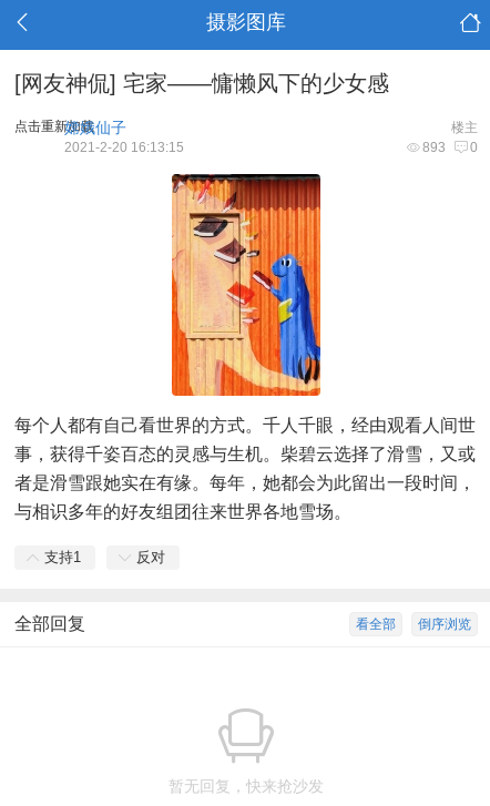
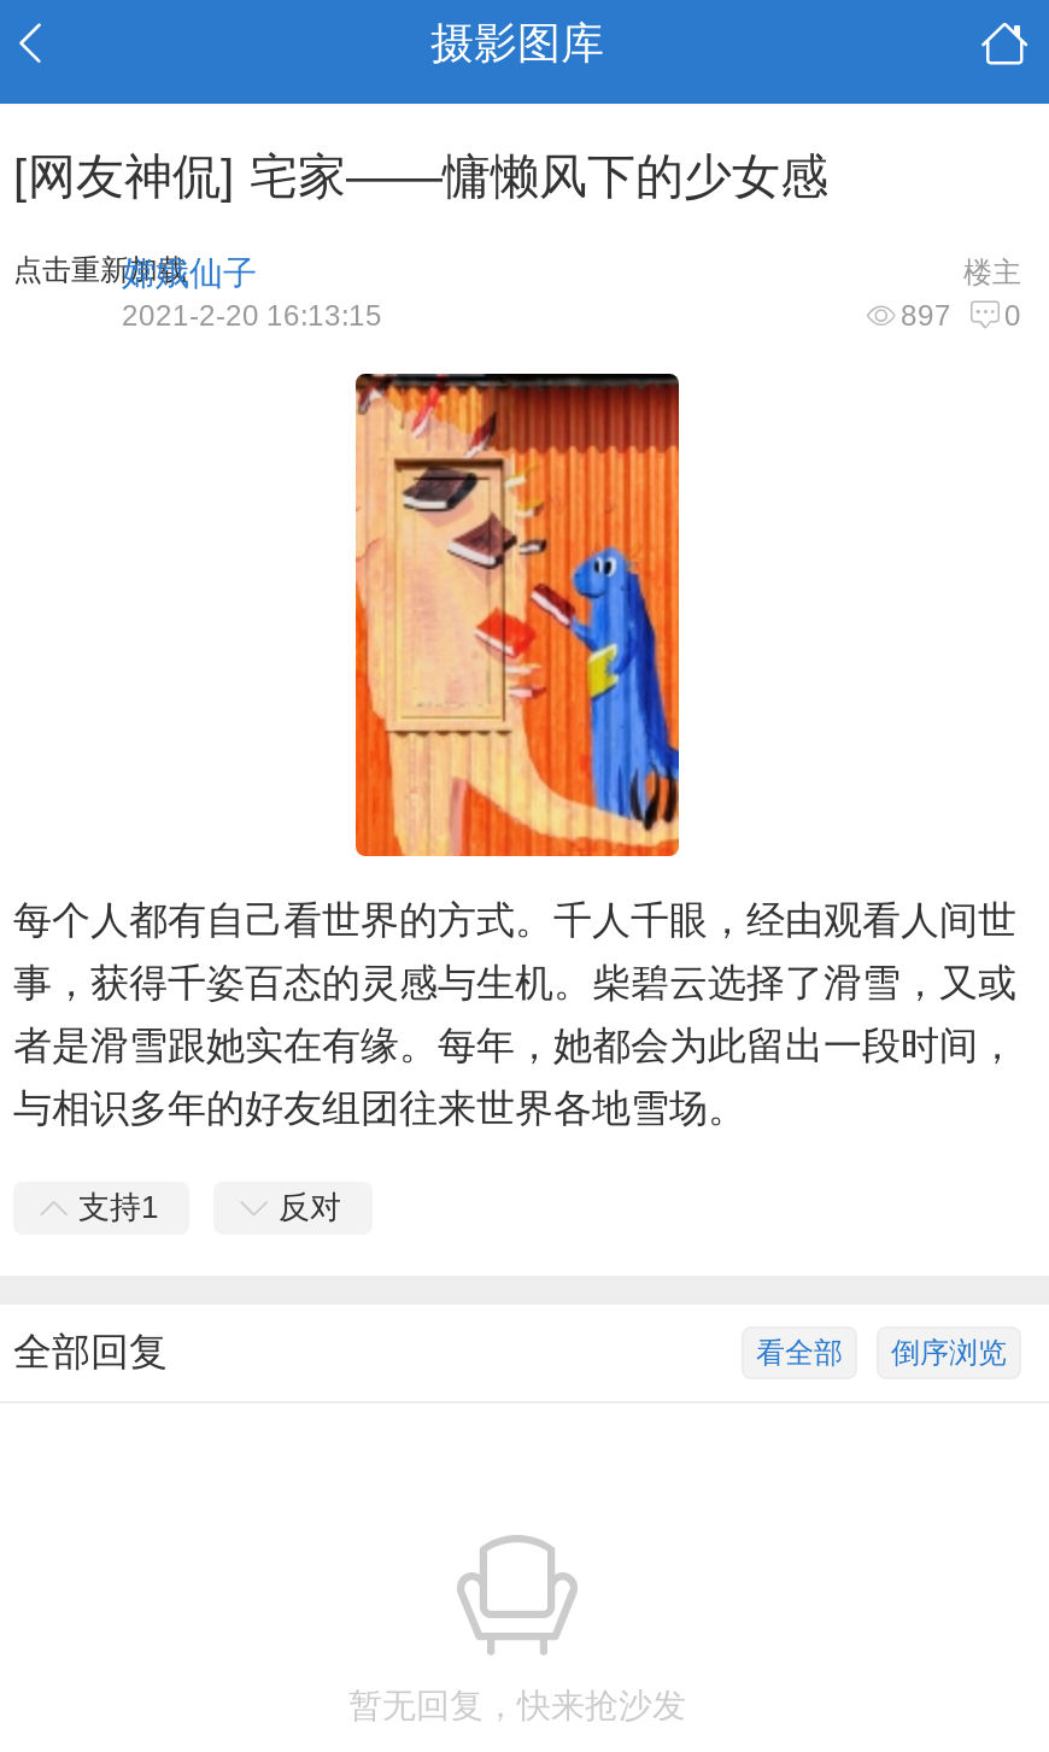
- 893 0
+ 897 0
